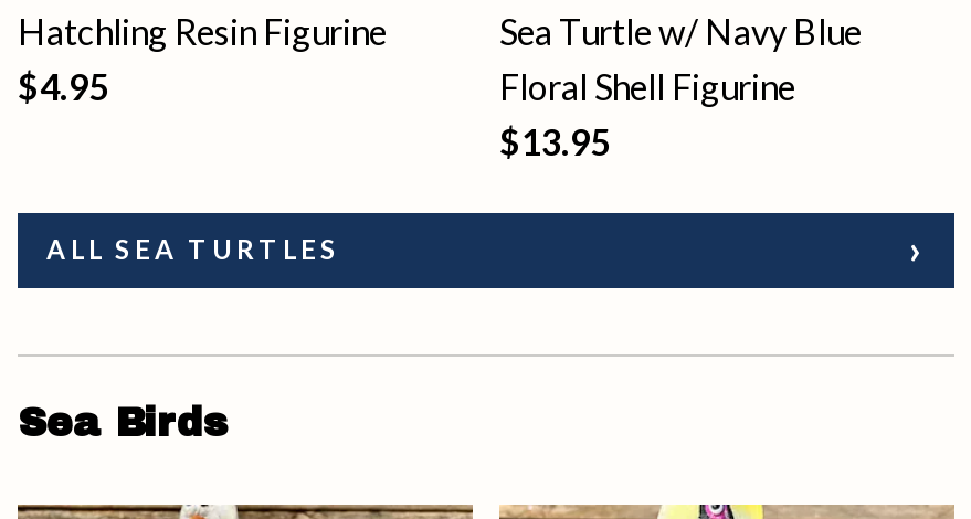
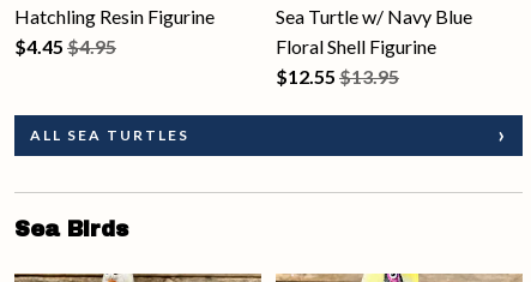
- $4.95
+ $4.45 $4.95

- $13.95
+ $12.55 $13.95
